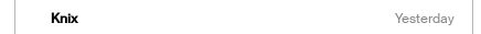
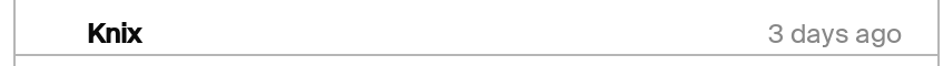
- Yesterday
+ 3 days ago
